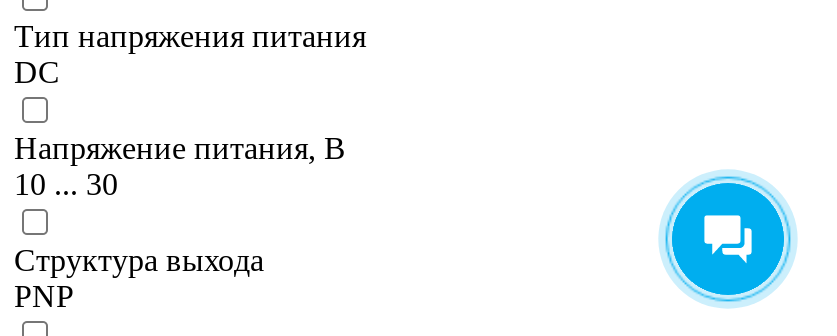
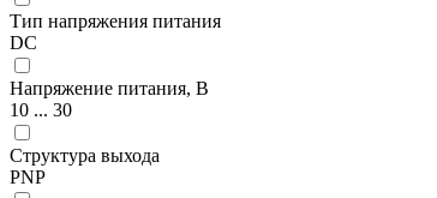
- [image]
